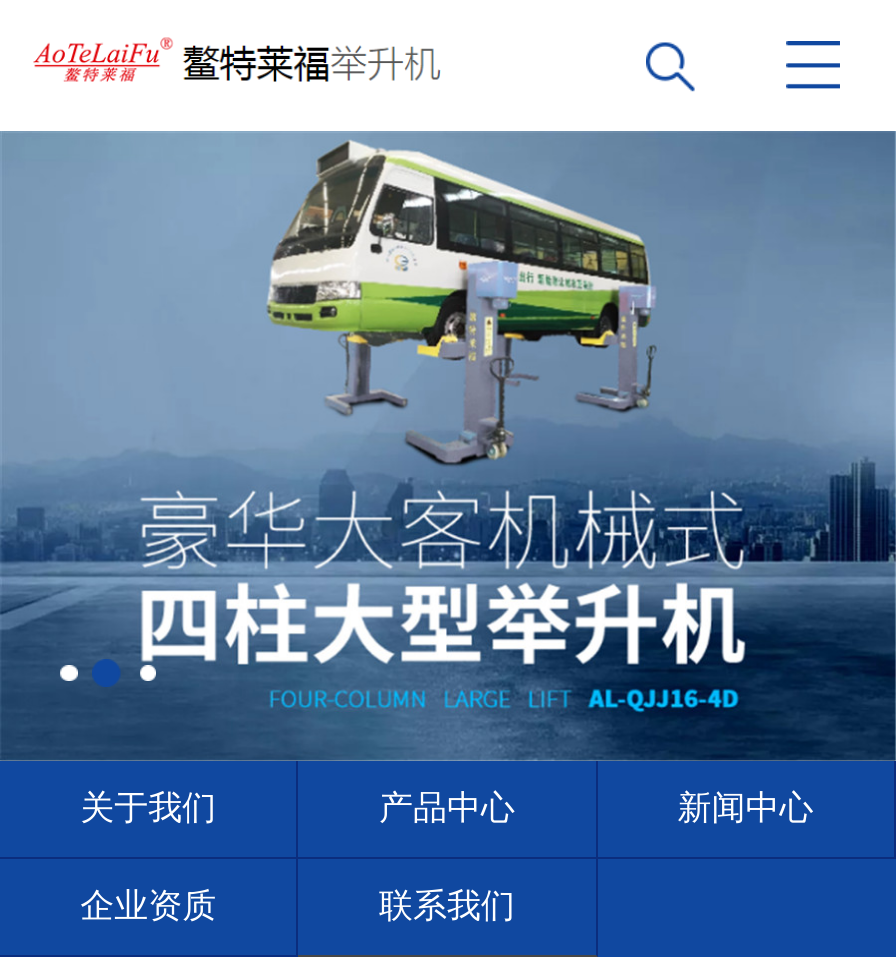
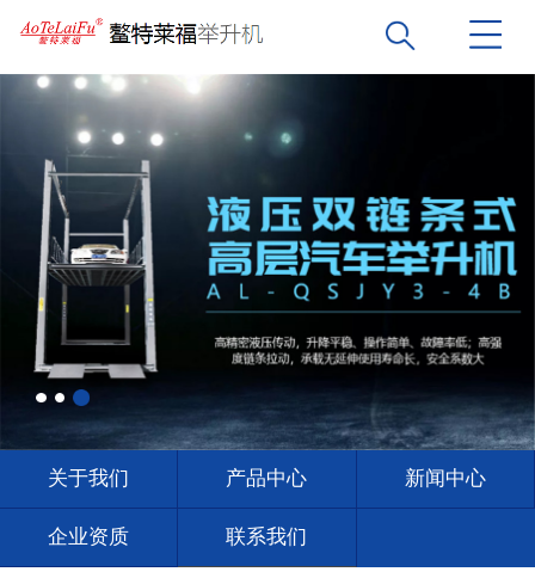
- [image]
+ [image]
